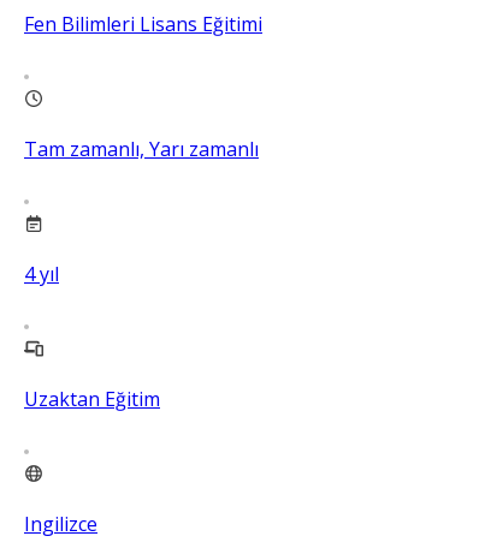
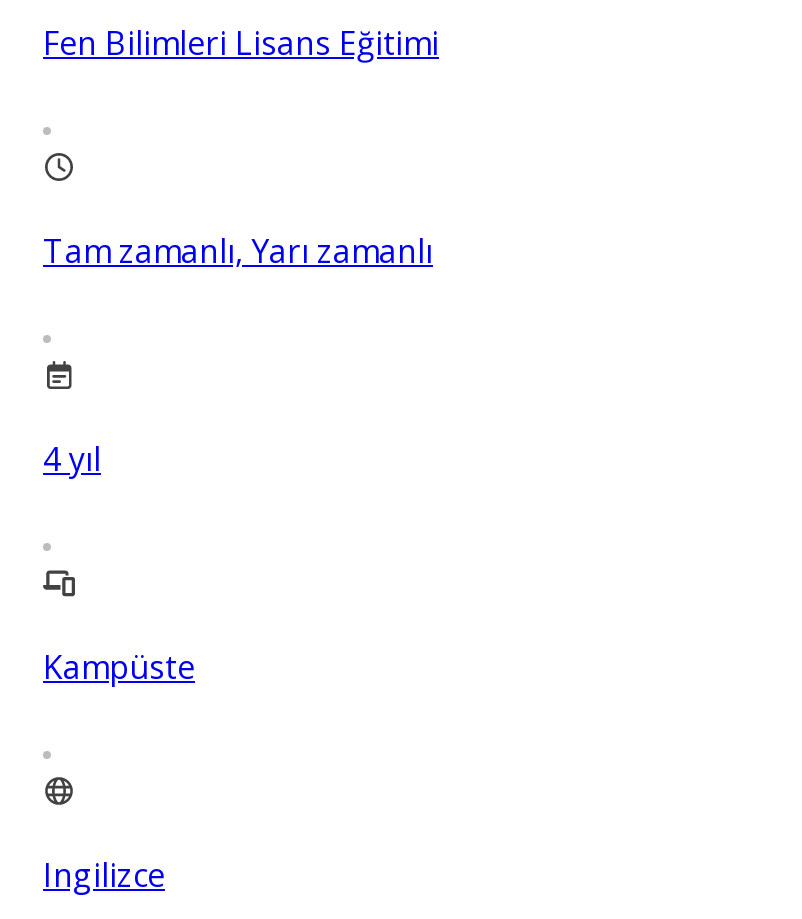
- Uzaktan Eğitim
+ Kampüste
